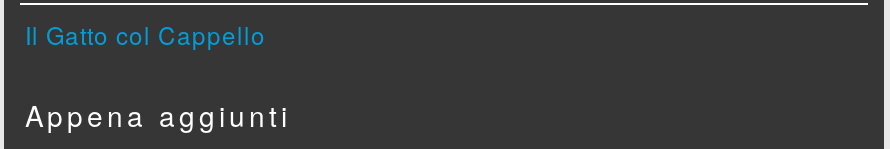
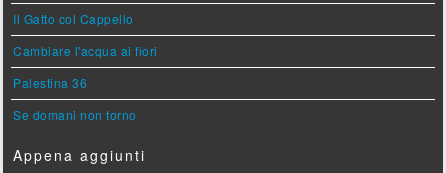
+ Cambiare l'acqua ai fiori
+ Palestina 36
+ Se domani non torno
